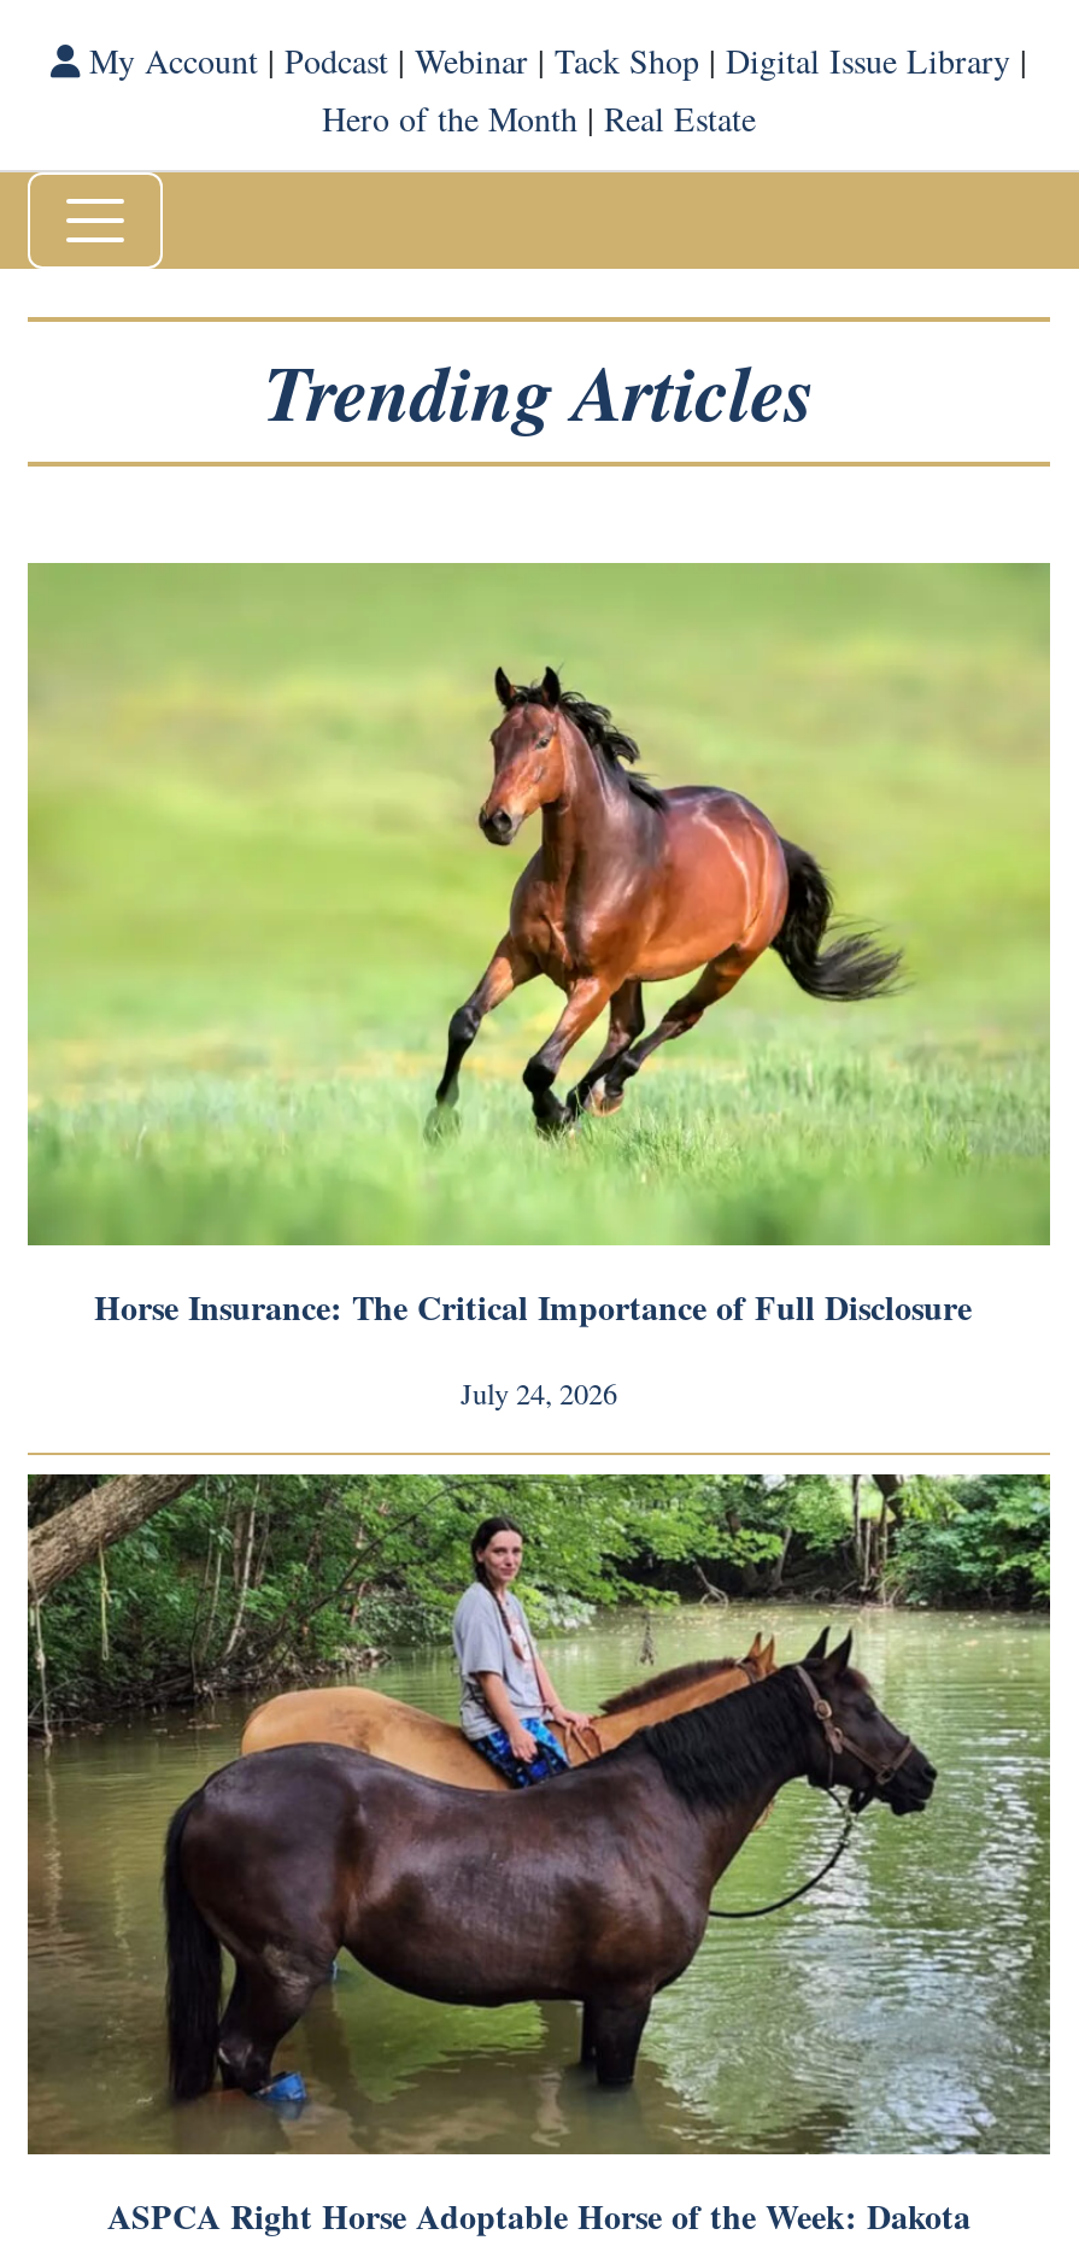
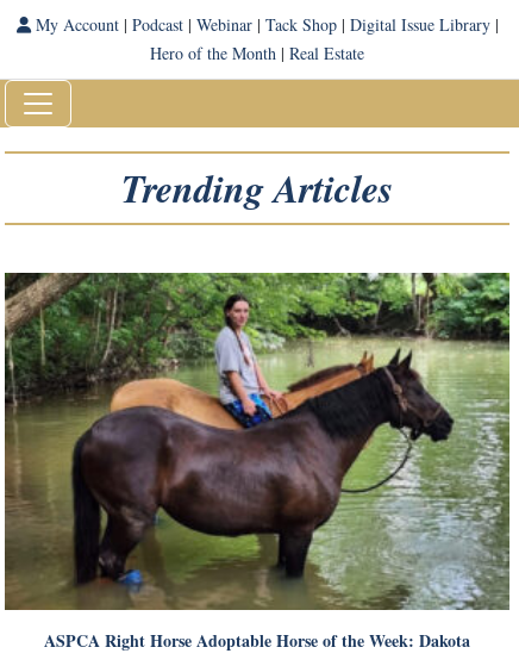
- [image]
- Horse Insurance: The Critical Importance of Full Disclosure
- July 24, 2026
